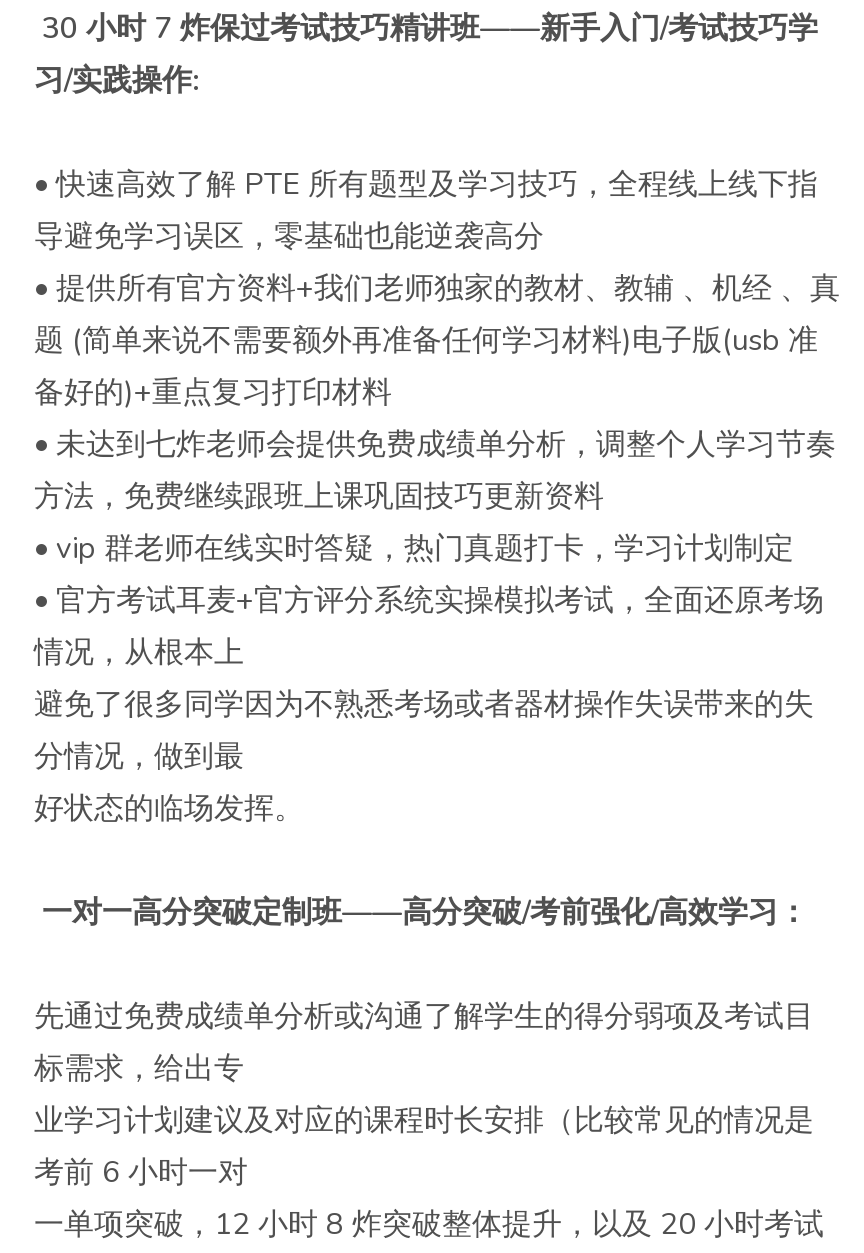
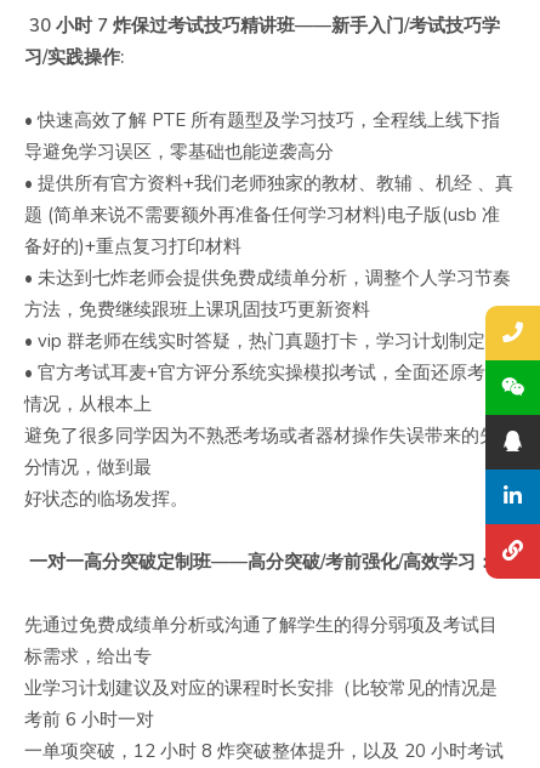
+ [image]
